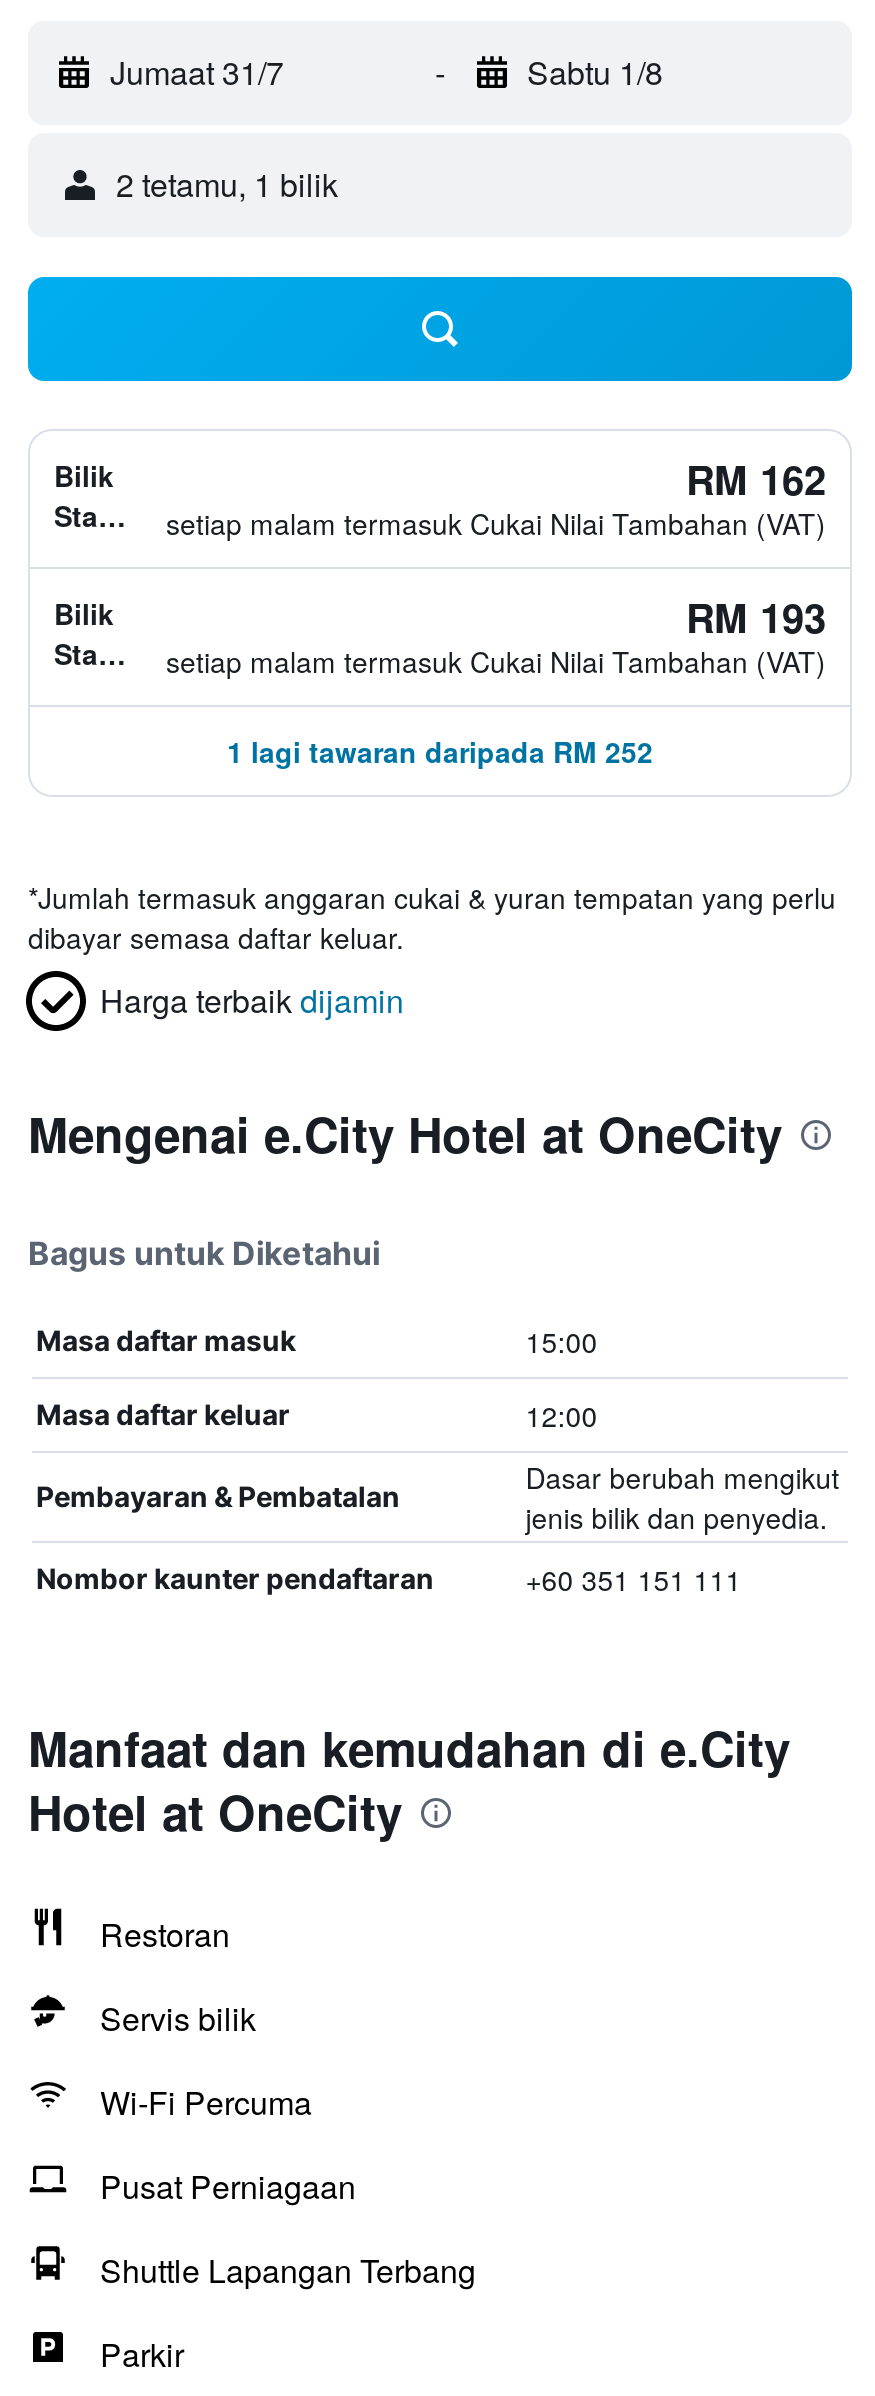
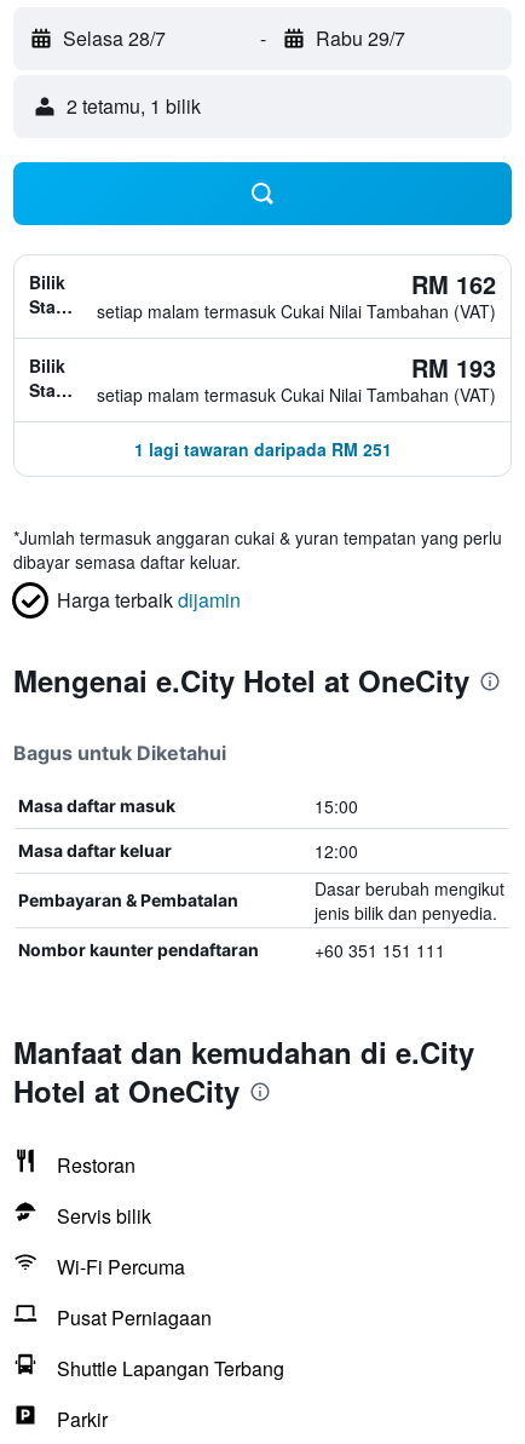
- Jumaat 31/7
+ Selasa 28/7

- Sabtu 1/8
+ Rabu 29/7

- 1 lagi tawaran daripada RM 252
+ 1 lagi tawaran daripada RM 251
